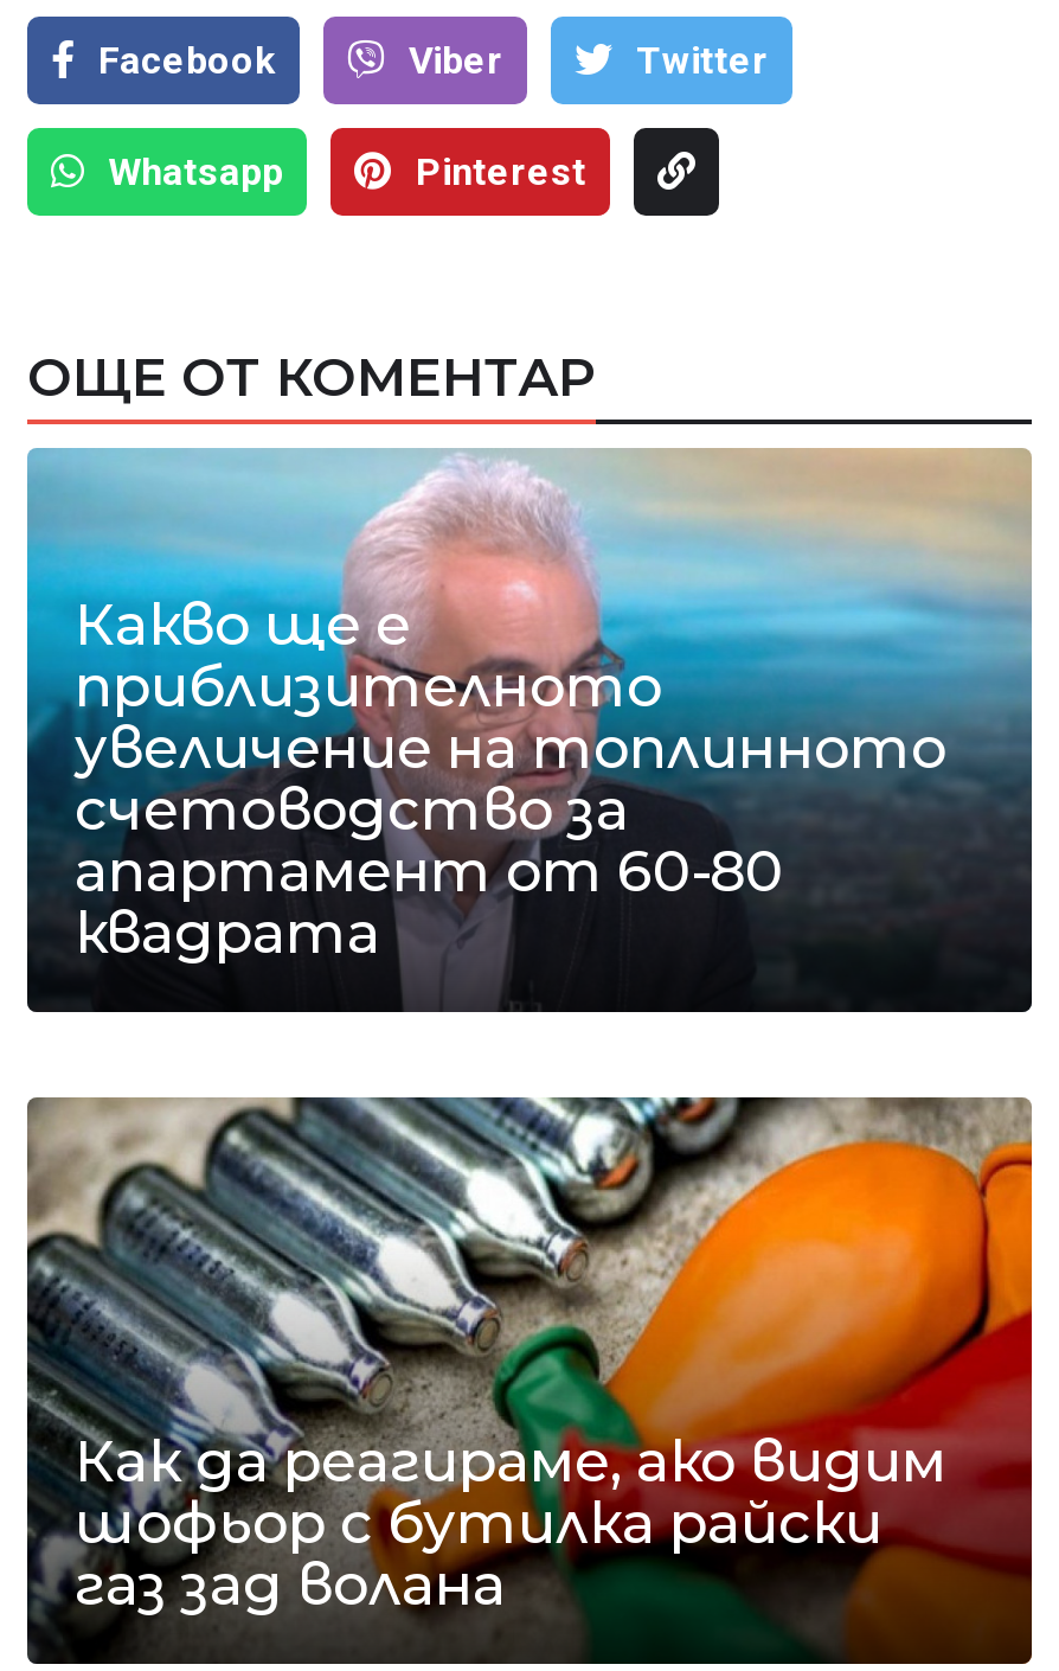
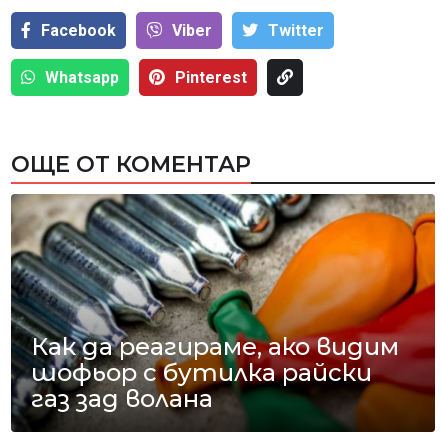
- [image]
- Какво ще е
- приблизителното
- увеличение на топлинното
- счетоводство за
- апартамент от 60-80
- квадрата
